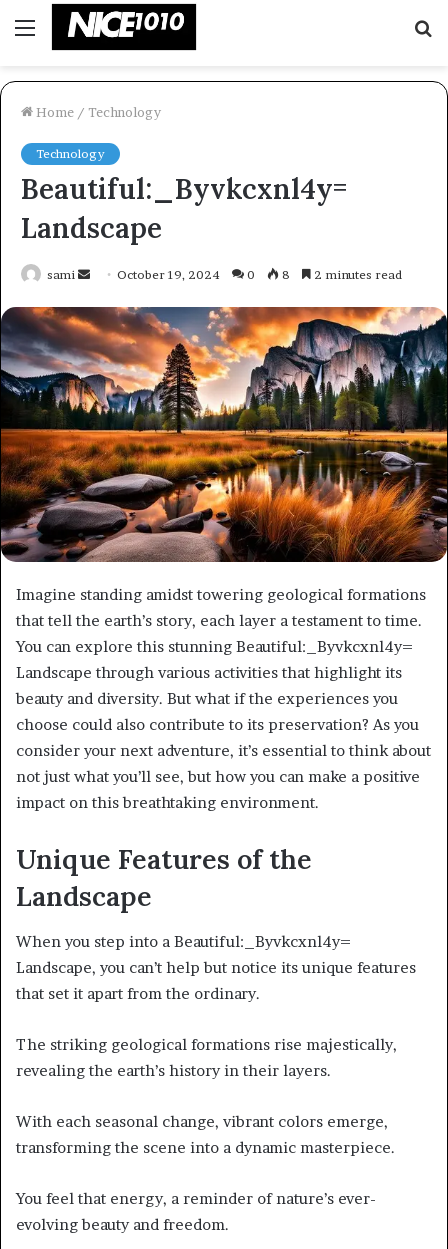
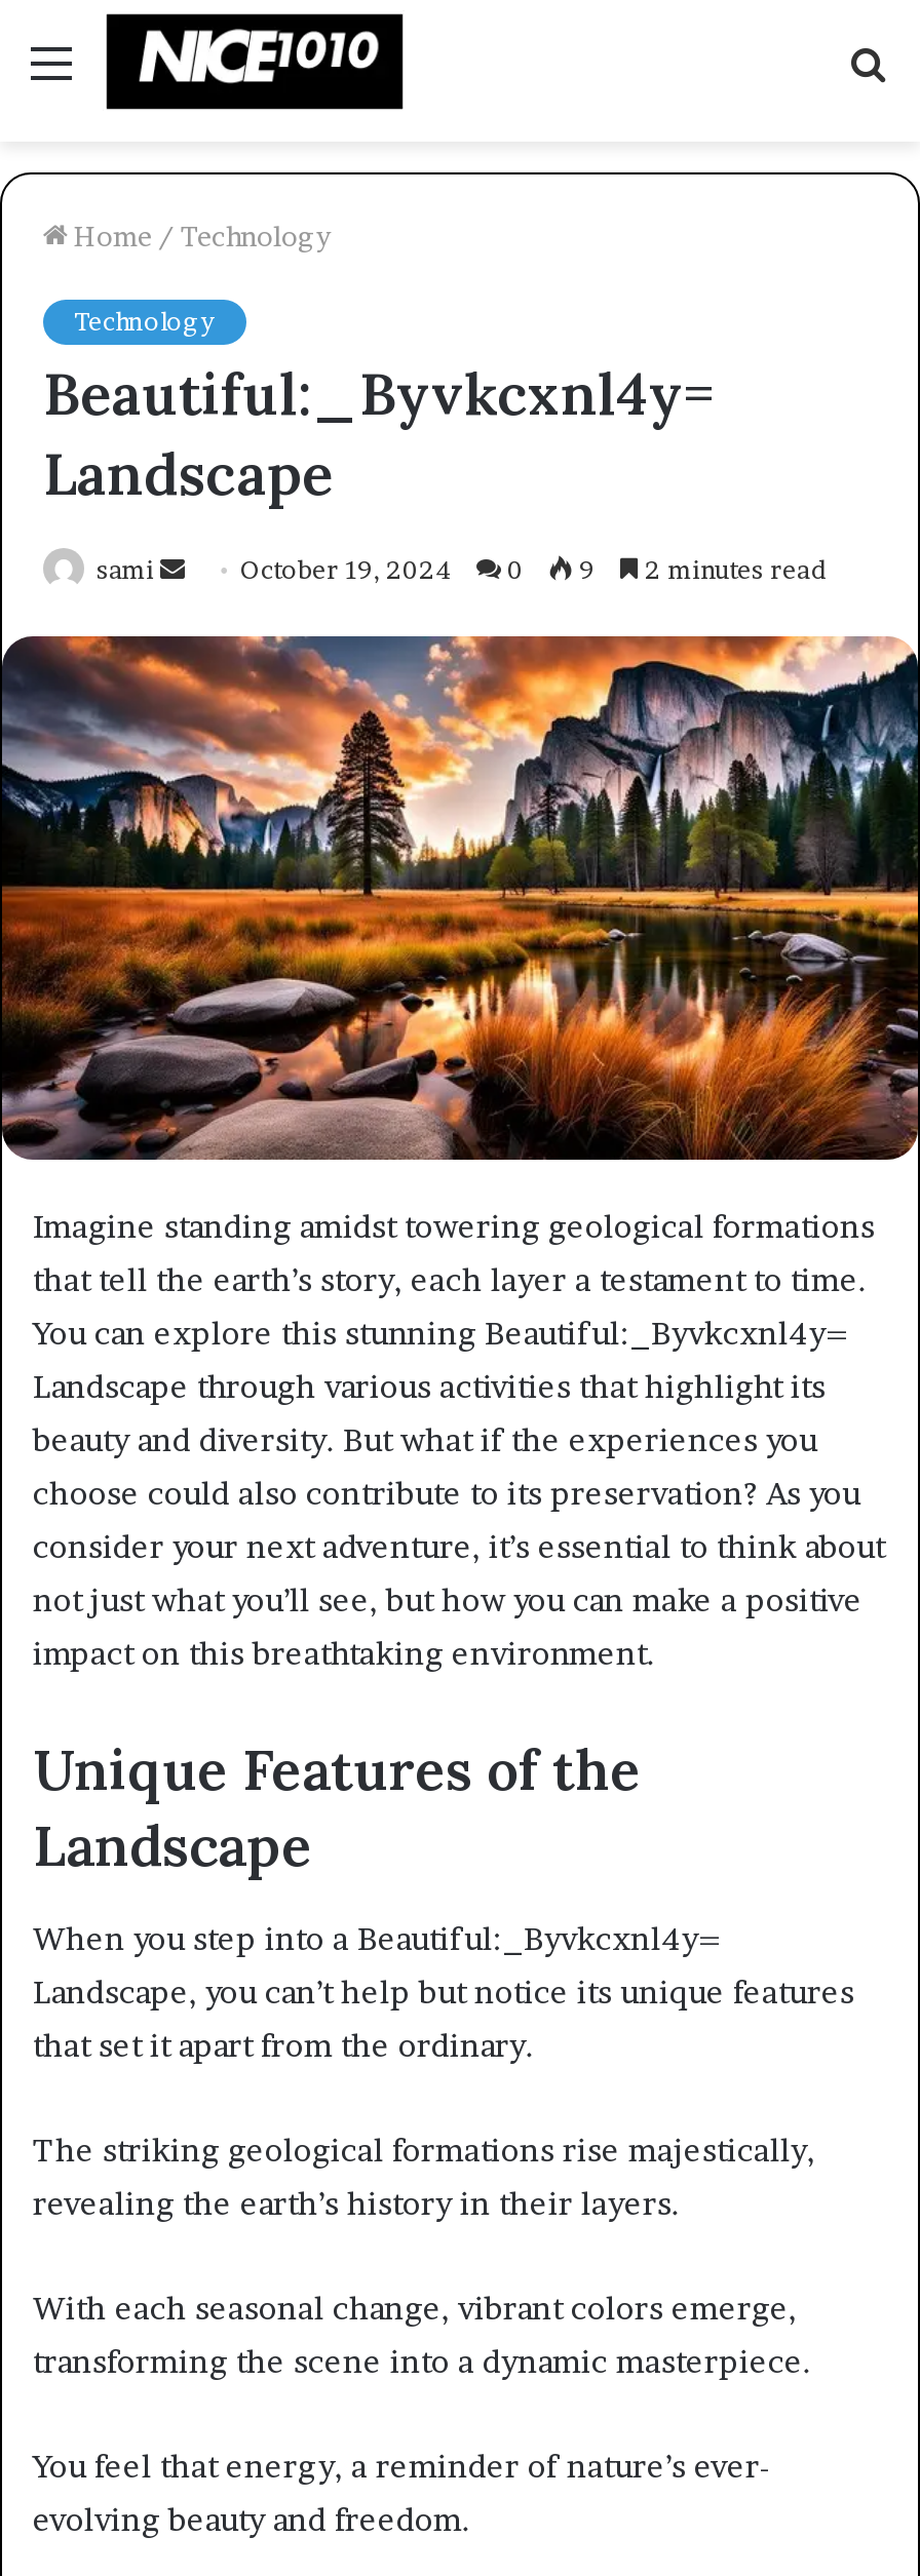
- 8
+ 9
